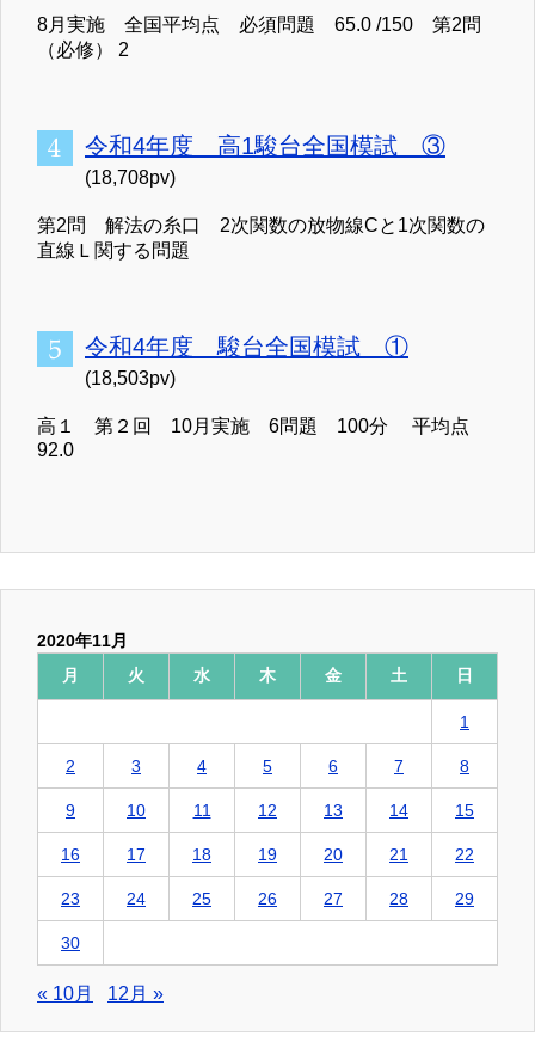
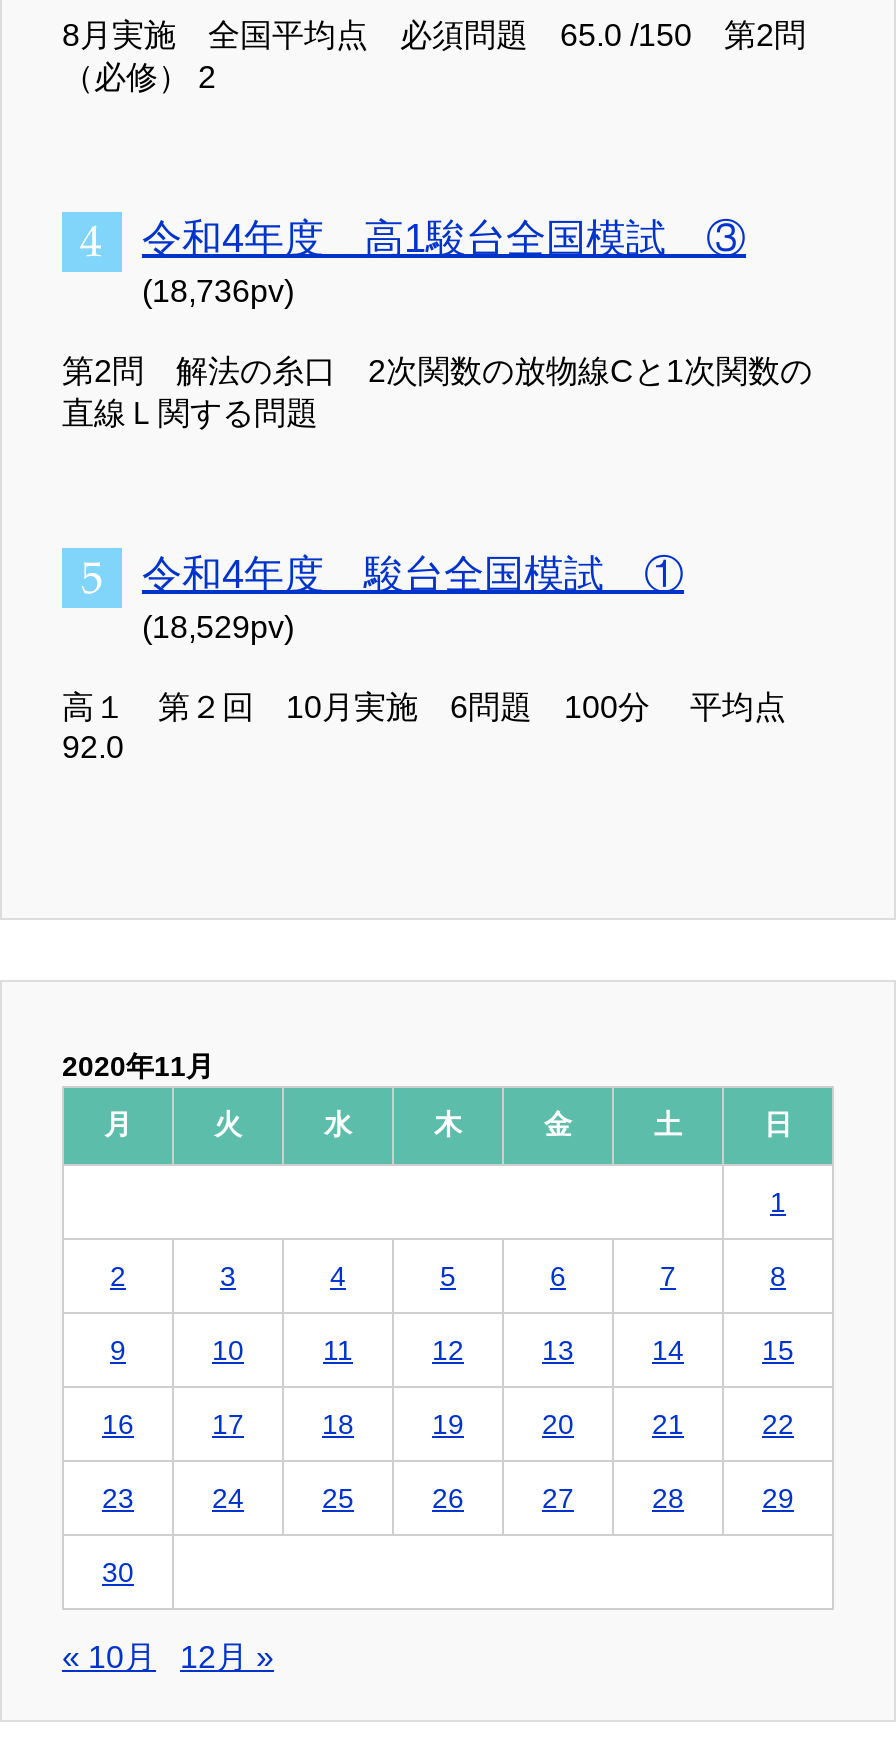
- (18,708pv)
+ (18,736pv)

- (18,503pv)
+ (18,529pv)
